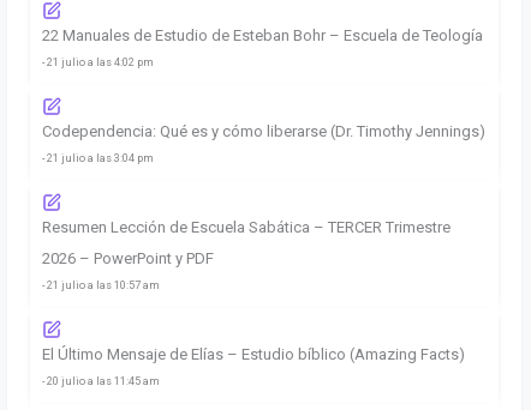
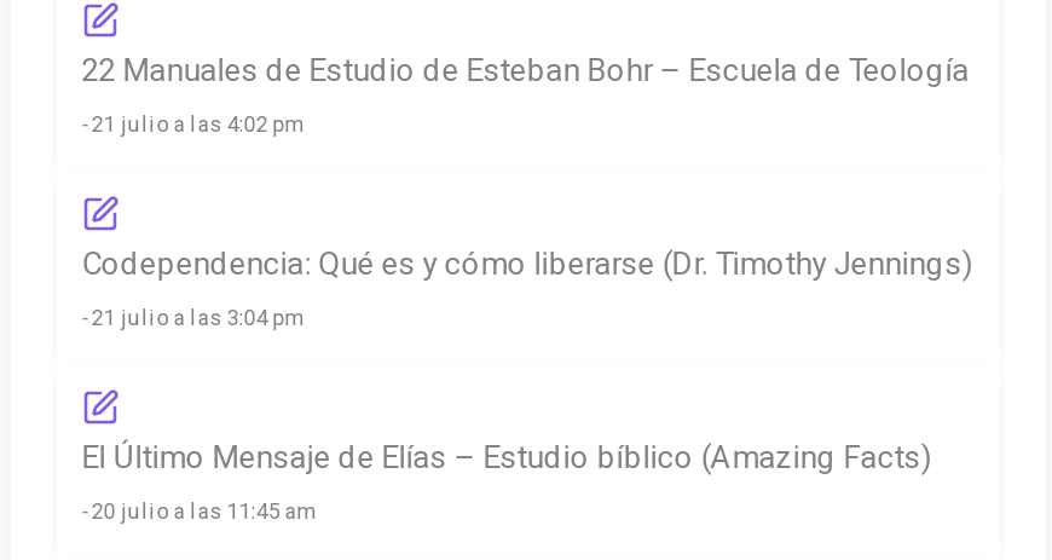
- Resumen Lección de Escuela Sabática – TERCER Trimestre
- 2026 – PowerPoint y PDF
- - 21 julio a las 10:57 am
